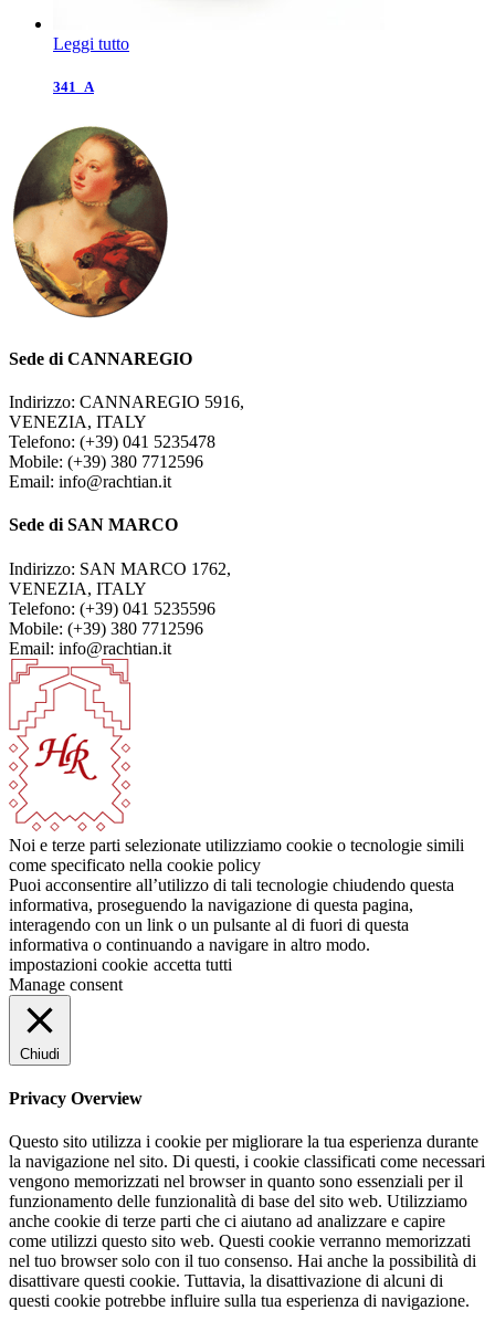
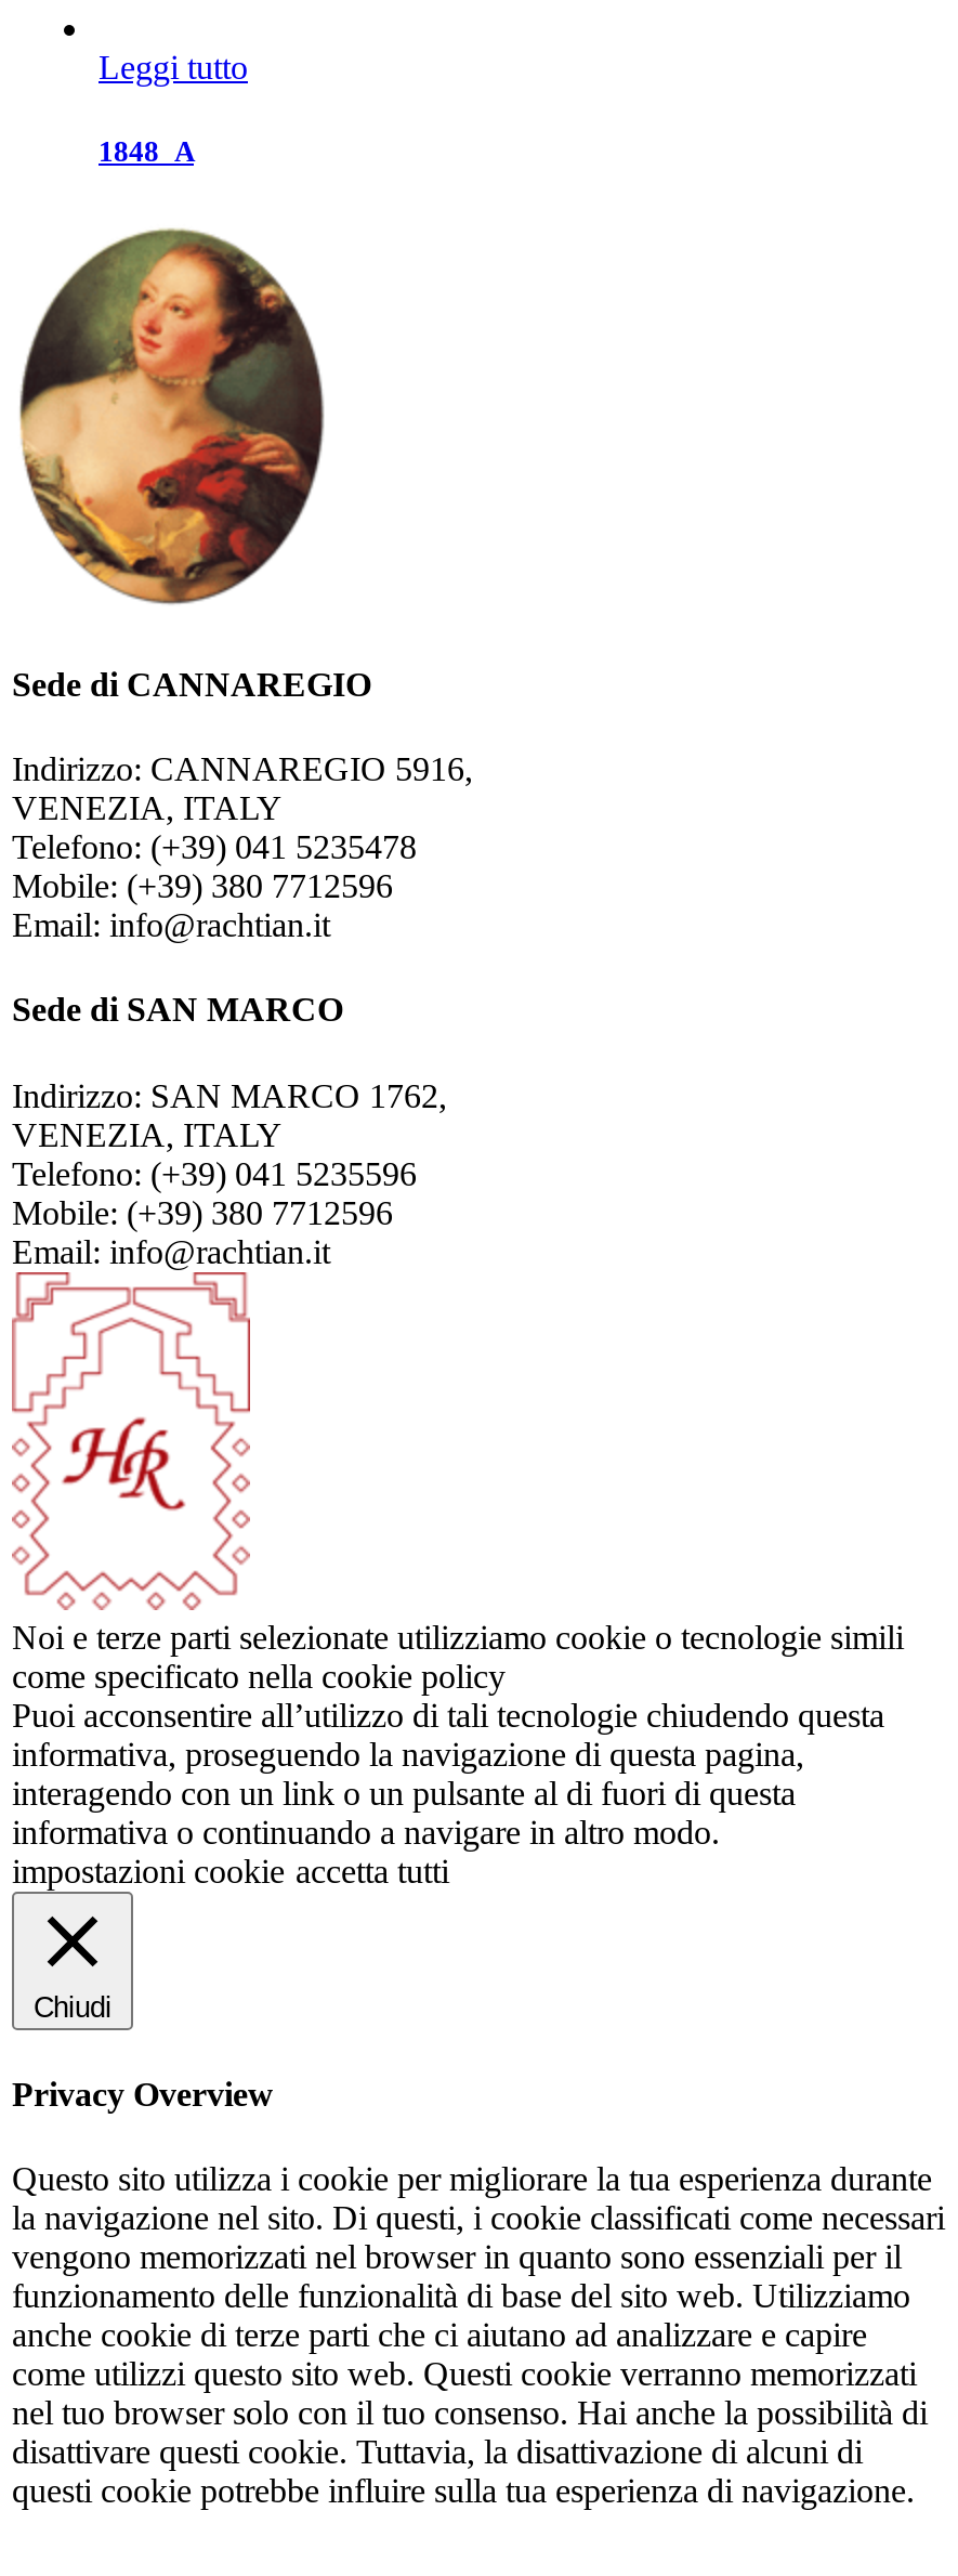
- 341_A
+ 1848_A

- Manage consent
